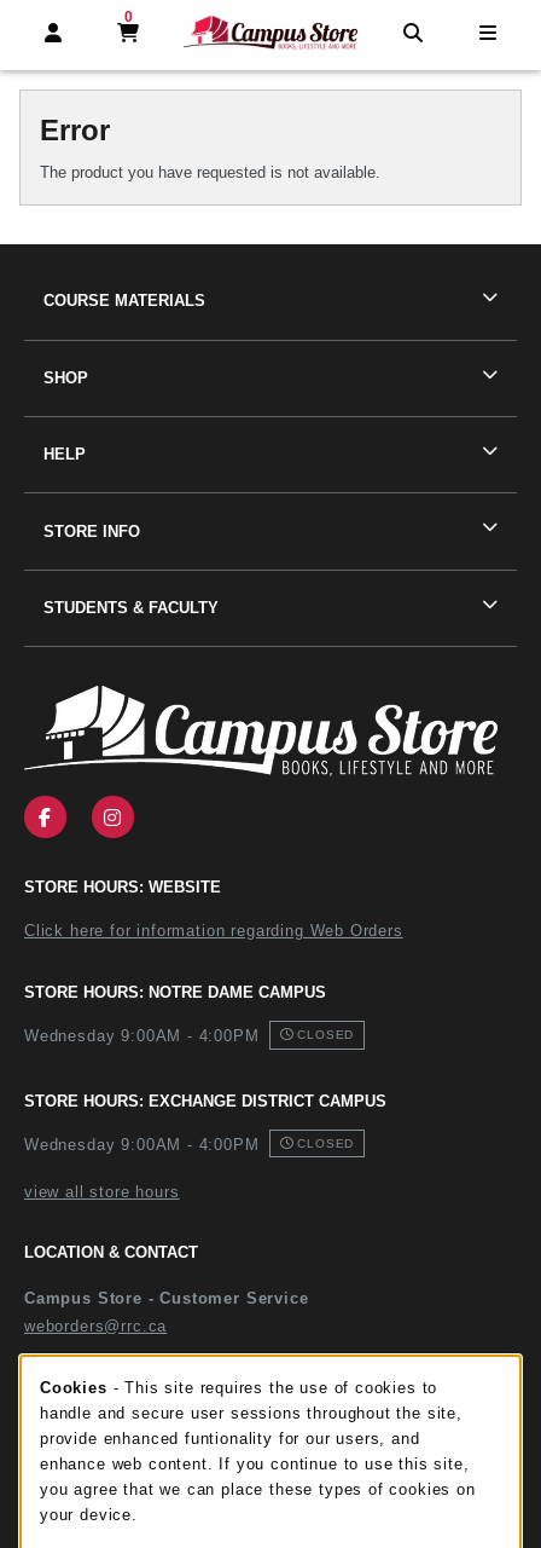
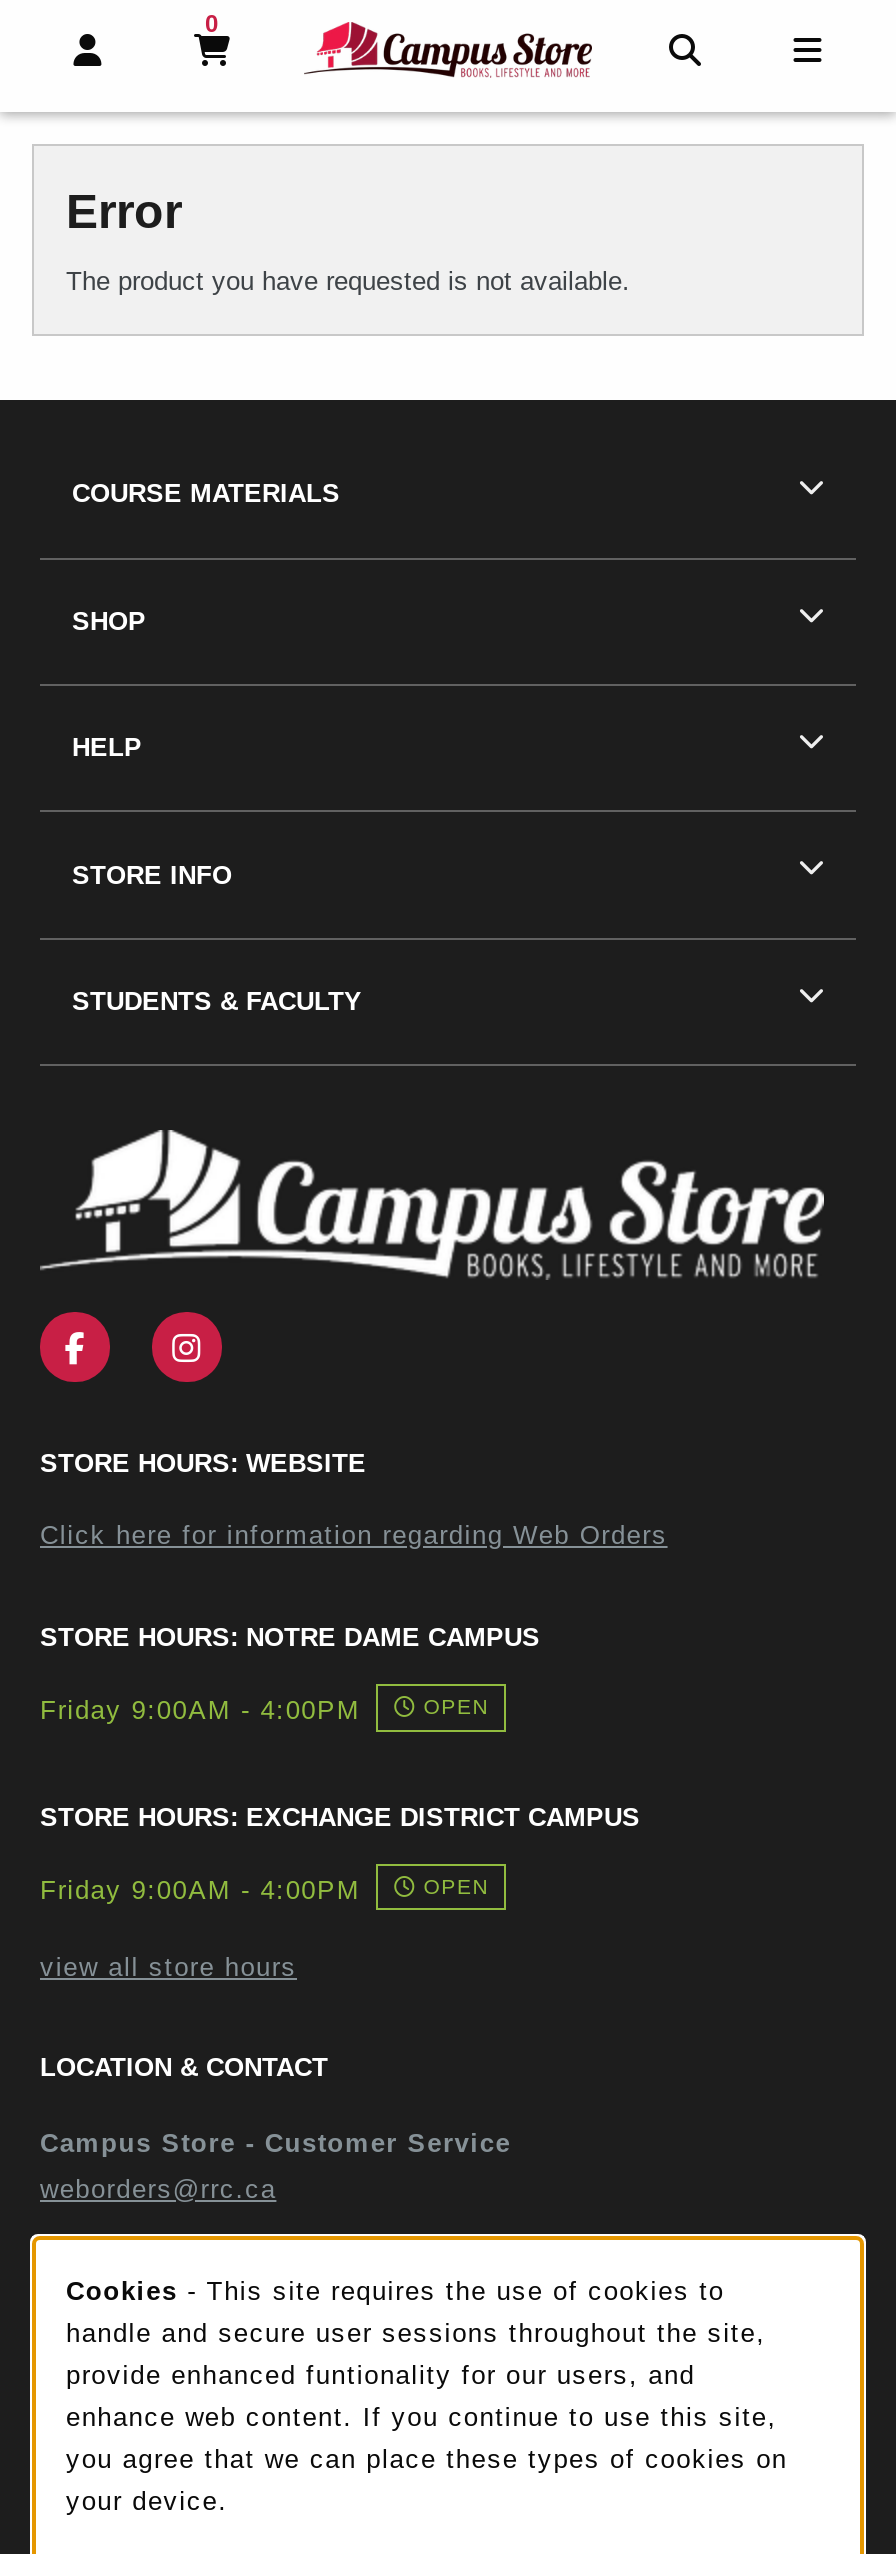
- Wednesday 9:00AM - 4:00PM
- CLOSED
+ Friday 9:00AM - 4:00PM
+ OPEN

- Wednesday 9:00AM - 4:00PM
- CLOSED
+ Friday 9:00AM - 4:00PM
+ OPEN
